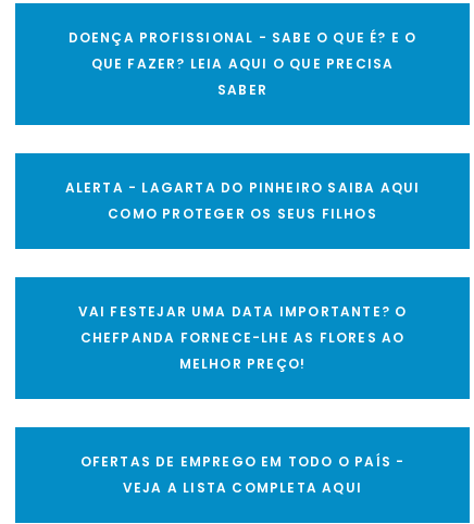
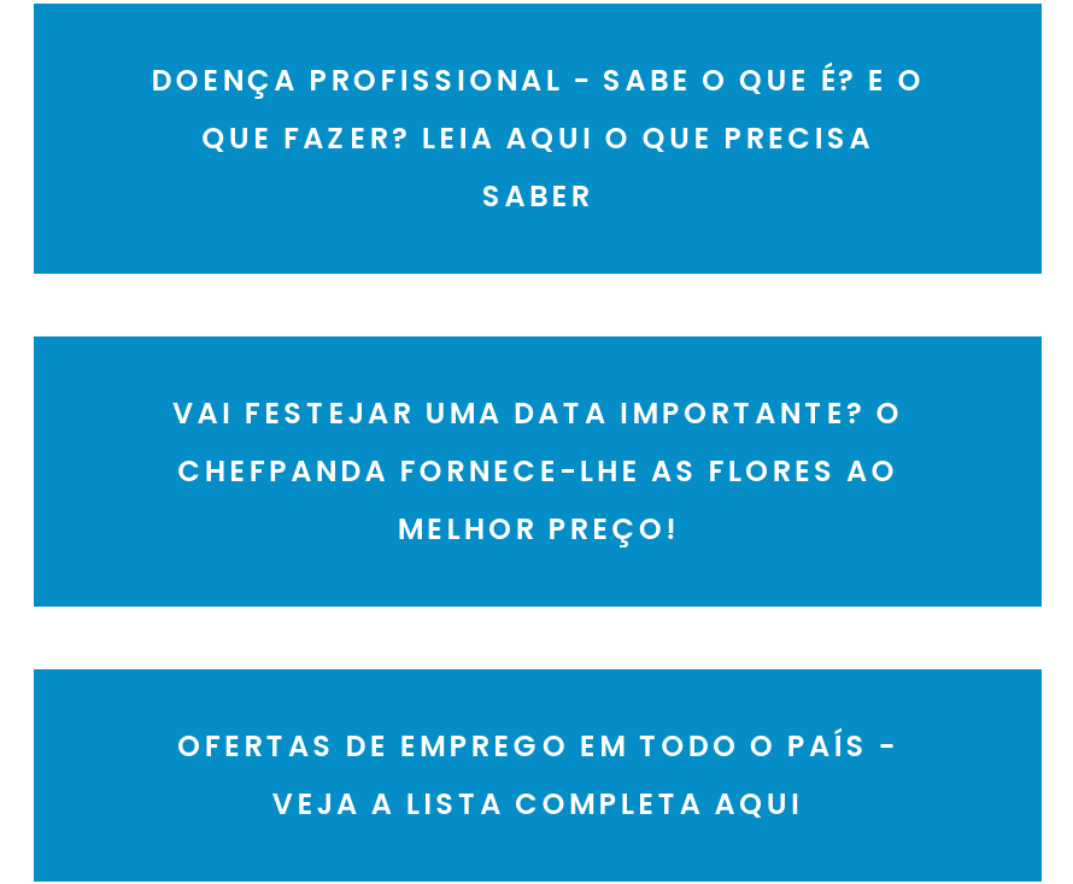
- ALERTA - LAGARTA DO PINHEIRO SAIBA AQUI
- COMO PROTEGER OS SEUS FILHOS
